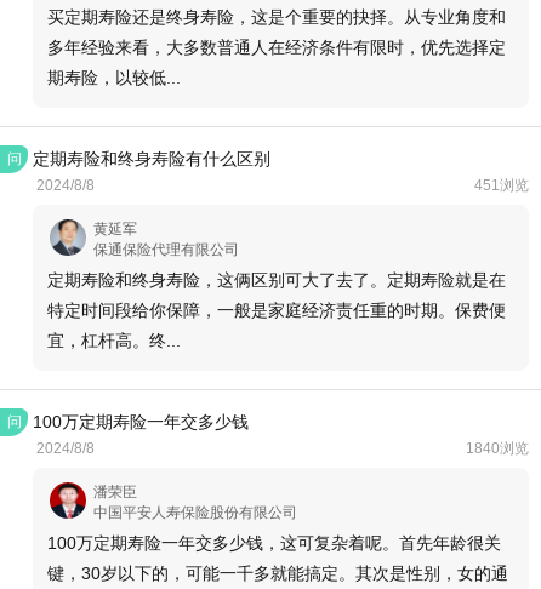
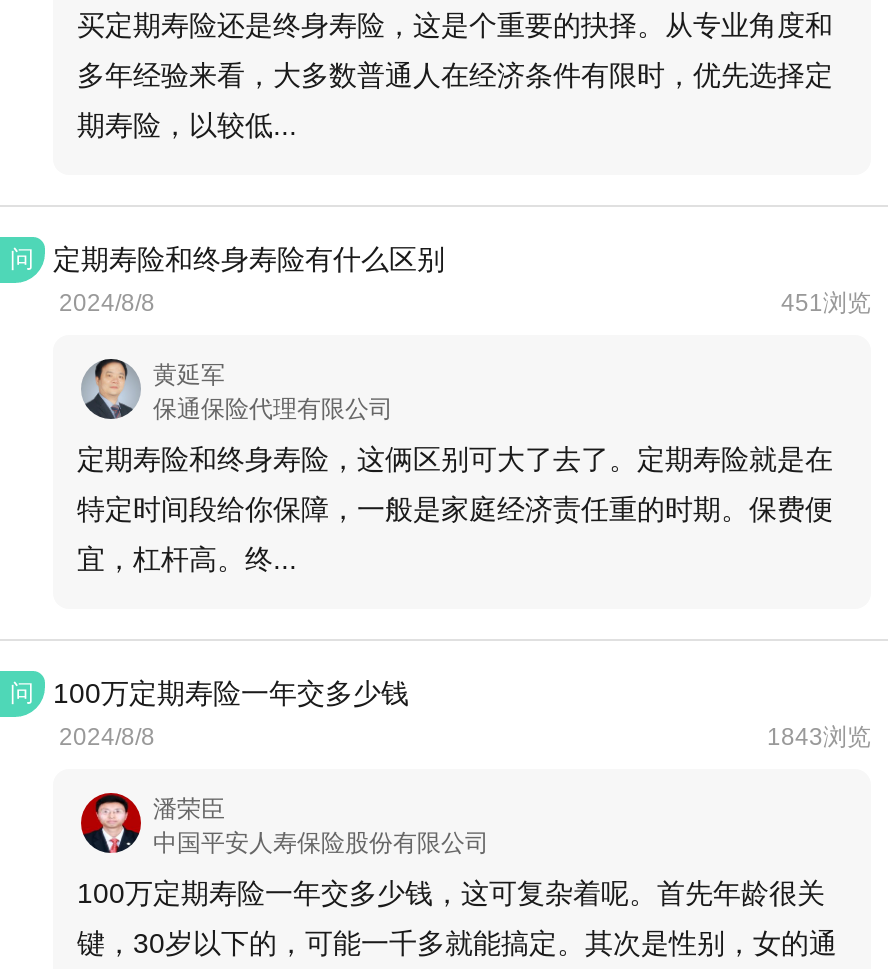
- 1840浏览
+ 1843浏览
